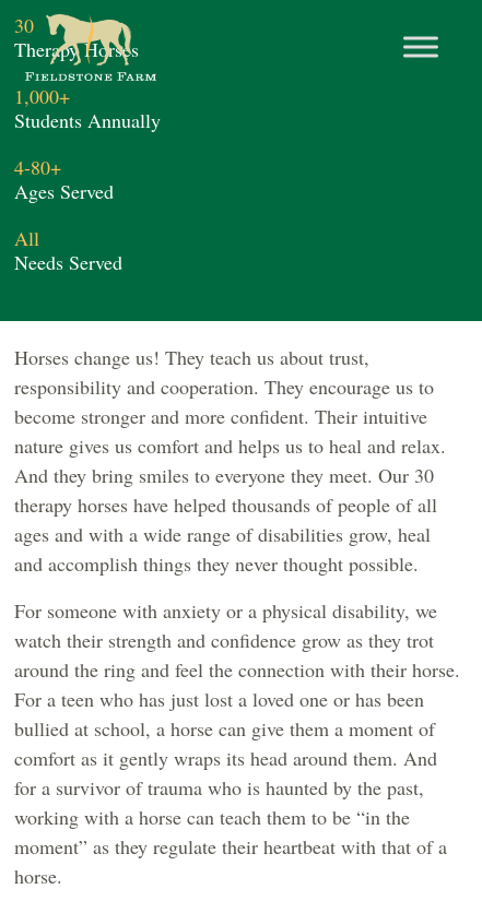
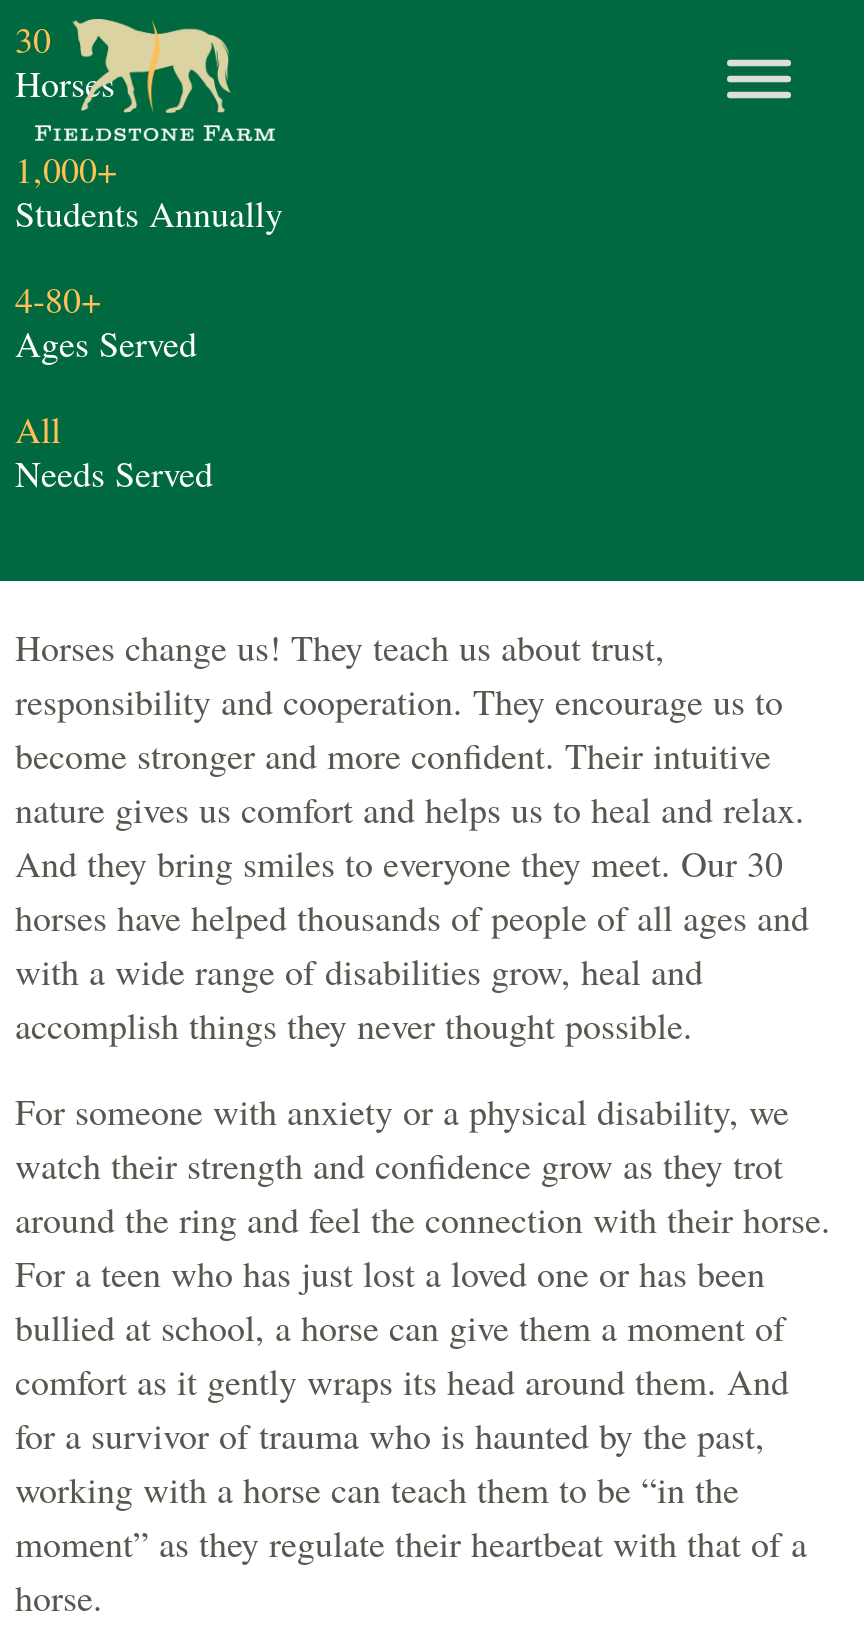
- Therapy Horses
+ Horses

- therapy horses have helped thousands of people of all
- ages and with a wide range of disabilities grow, heal
- and accomplish things they never thought possible.
+ horses have helped thousands of people of all ages and
+ with a wide range of disabilities grow, heal and
+ accomplish things they never thought possible.
